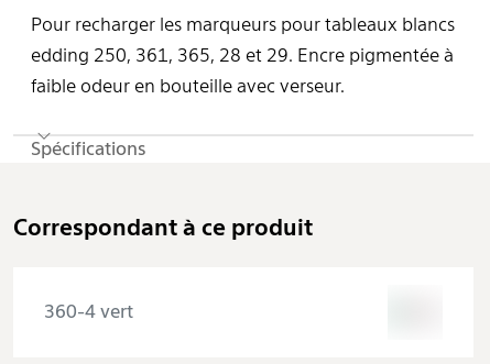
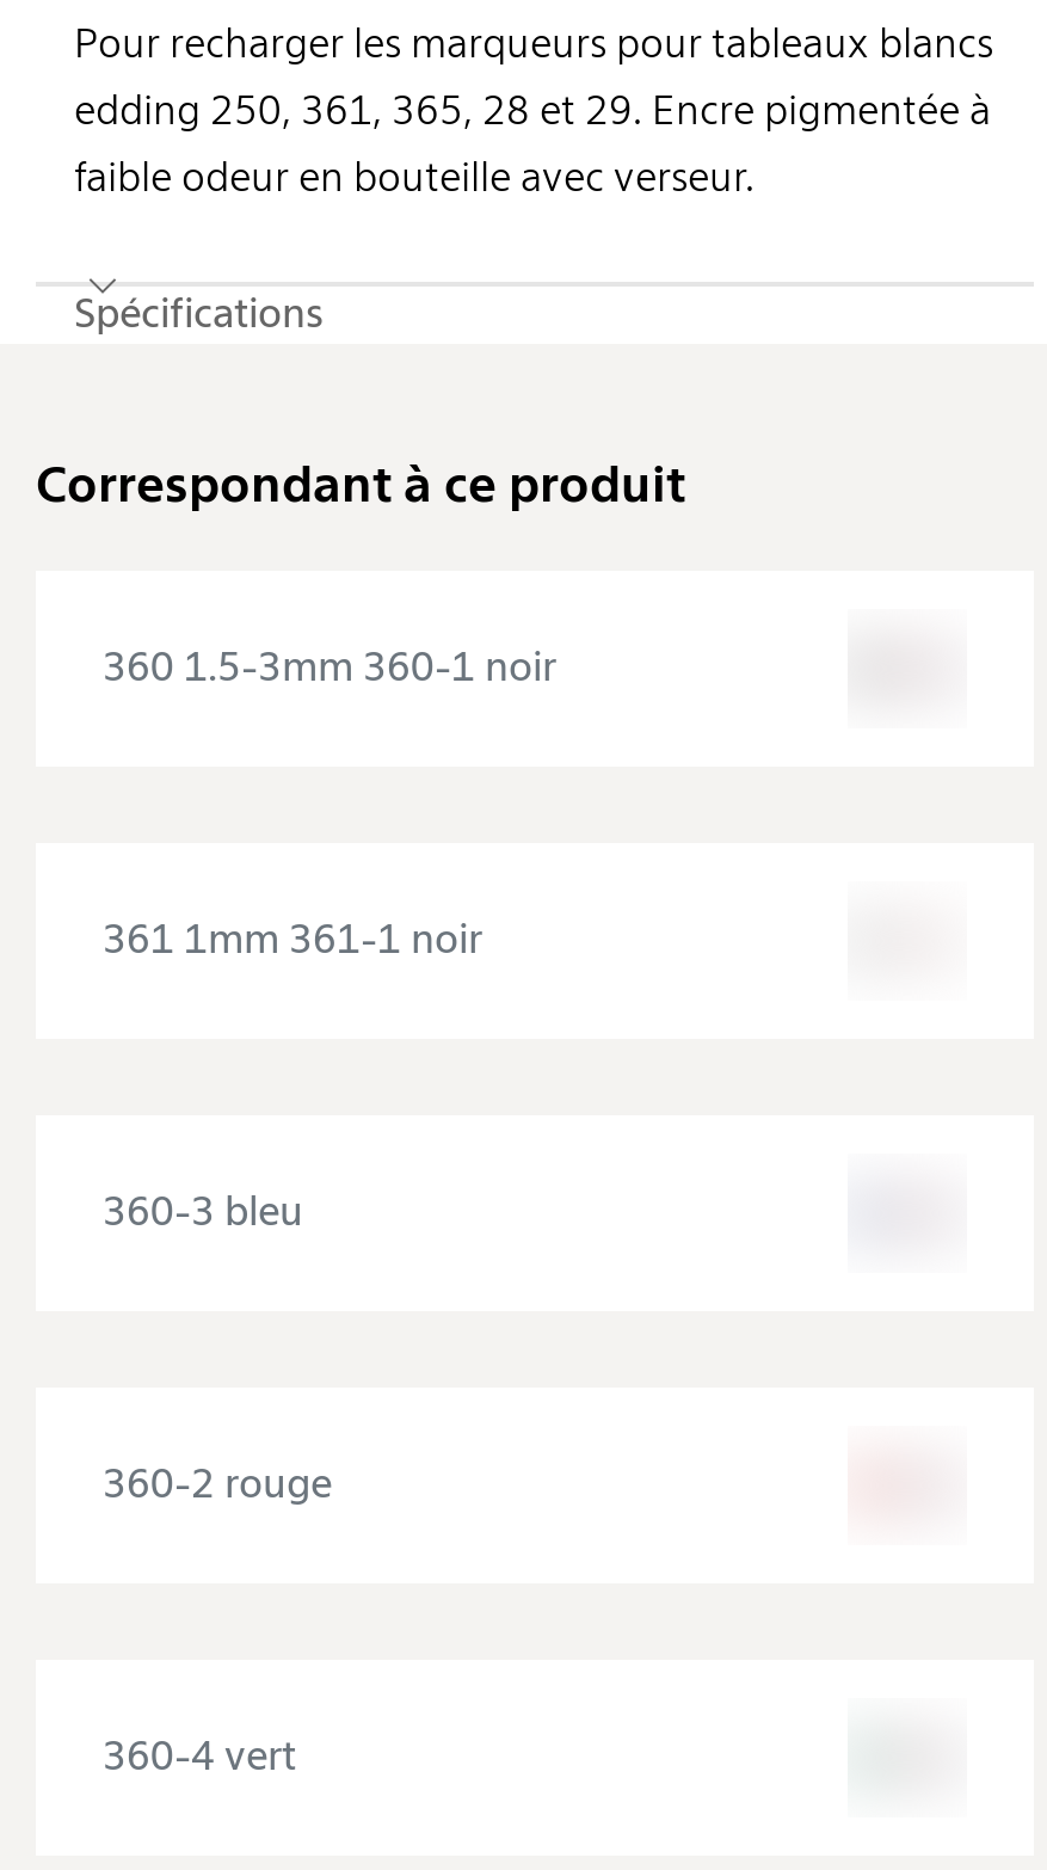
+ 360 1.5-3mm 360-1 noir

+ 361 1mm 361-1 noir

+ 360-3 bleu

+ 360-2 rouge
